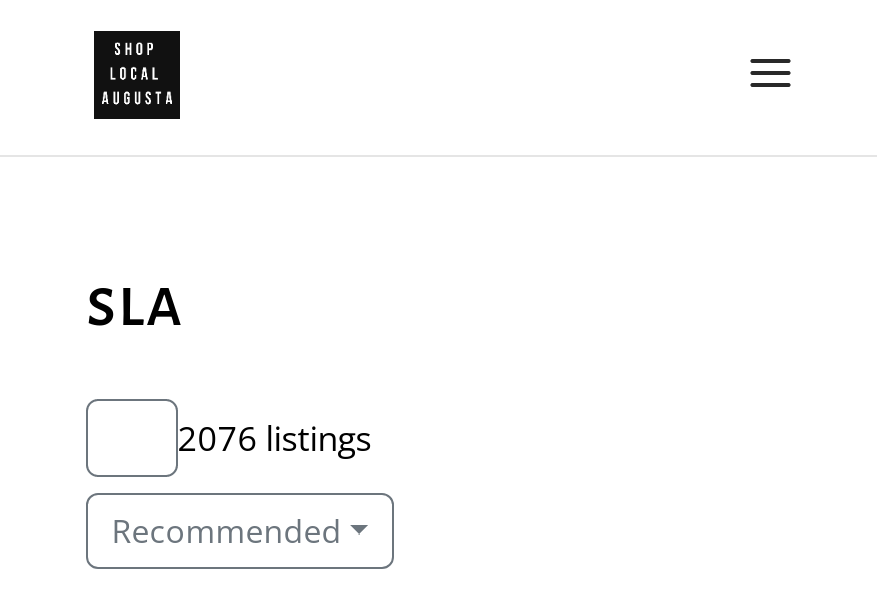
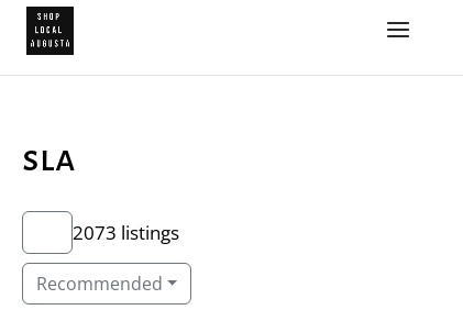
- 2076 listings
+ 2073 listings
